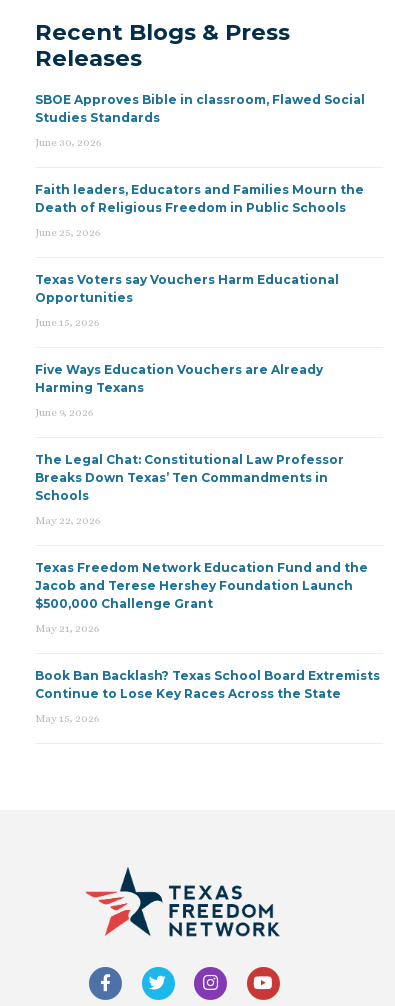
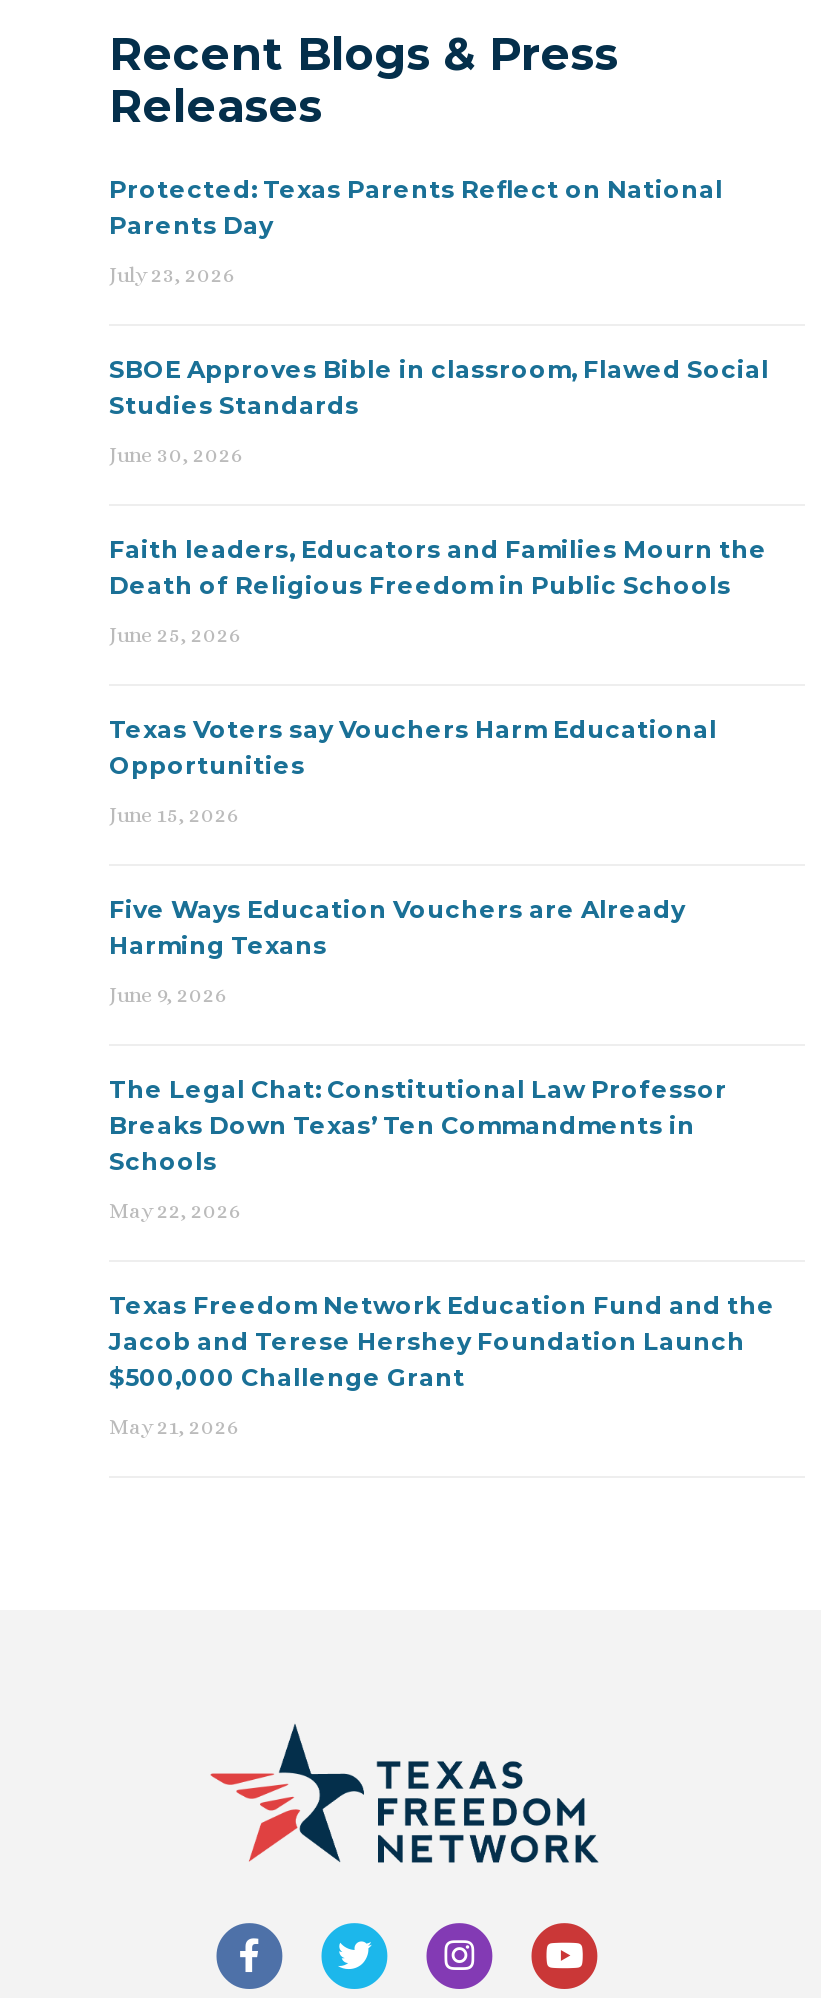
+ Protected: Texas Parents Reflect on National
+ Parents Day
+ July 23, 2026

moved down: SBOE Approves Bible in classroom, Flawed Social | Studies Standards | June 30, 2026 | ... | $500,000 Challenge Grant | May 21, 2026

- Book Ban Backlash? Texas School Board Extremists
- Continue to Lose Key Races Across the State
- May 15, 2026
